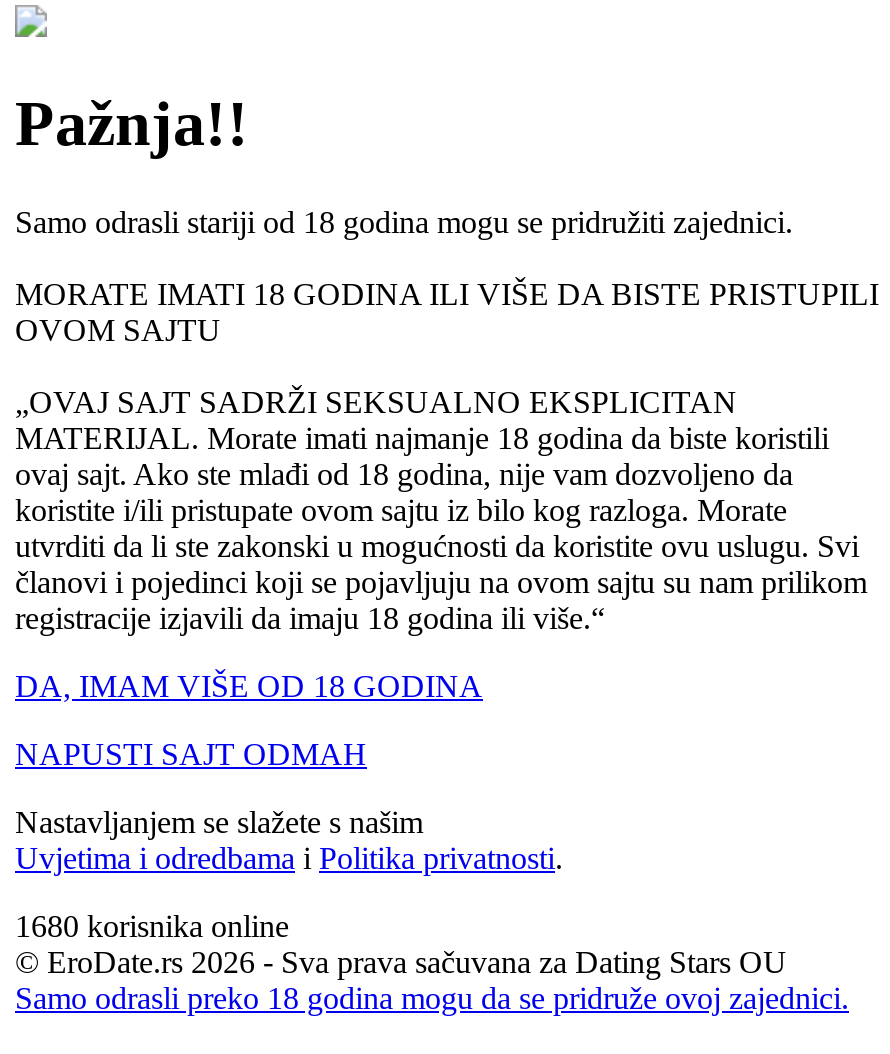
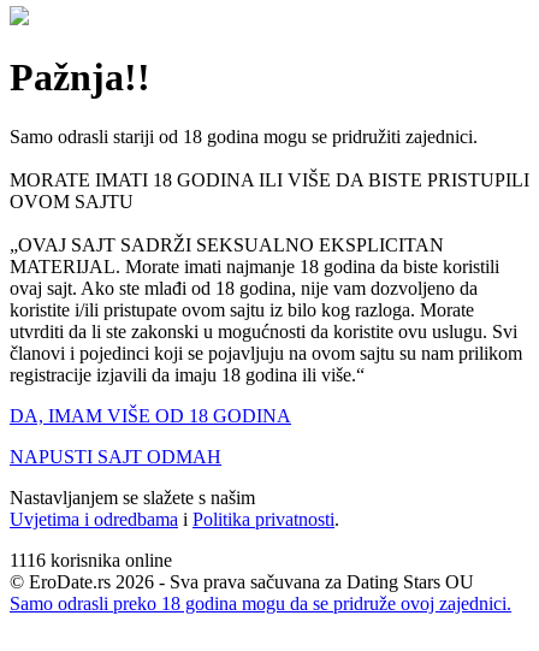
- 1680 korisnika online
+ 1116 korisnika online
